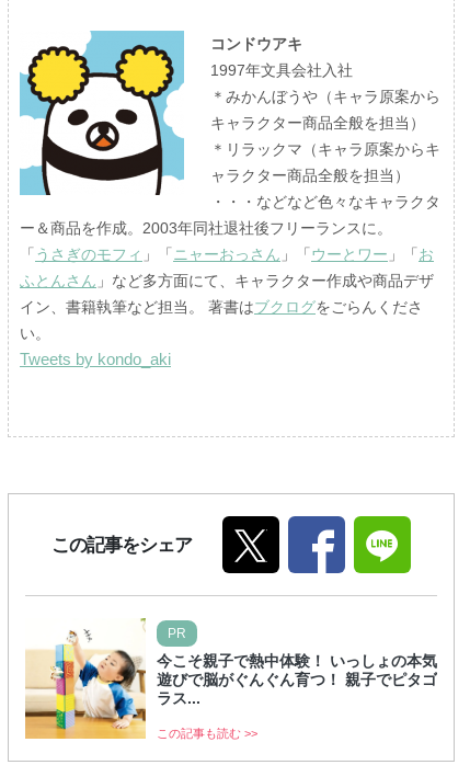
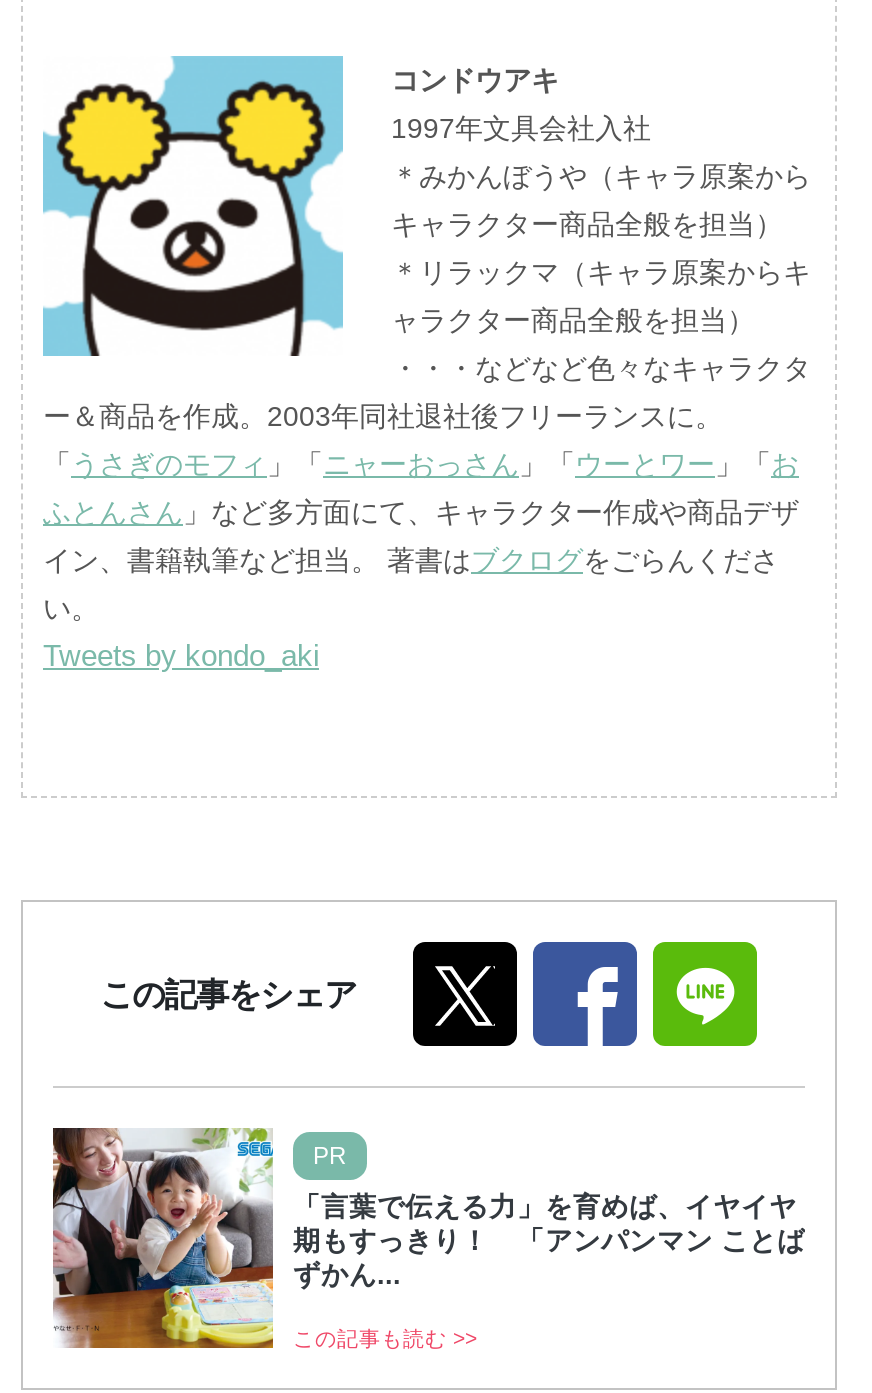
- [image]
- 今こそ親子で熱中体験！ いっしょの本気
- 遊びで脳がぐんぐん育つ！ 親子でピタゴ
- ラス...
+ [image]
+ 「言葉で伝える力」を育めば、イヤイヤ
+ 期もすっきり！ 「アンパンマン ことば
+ ずかん...
